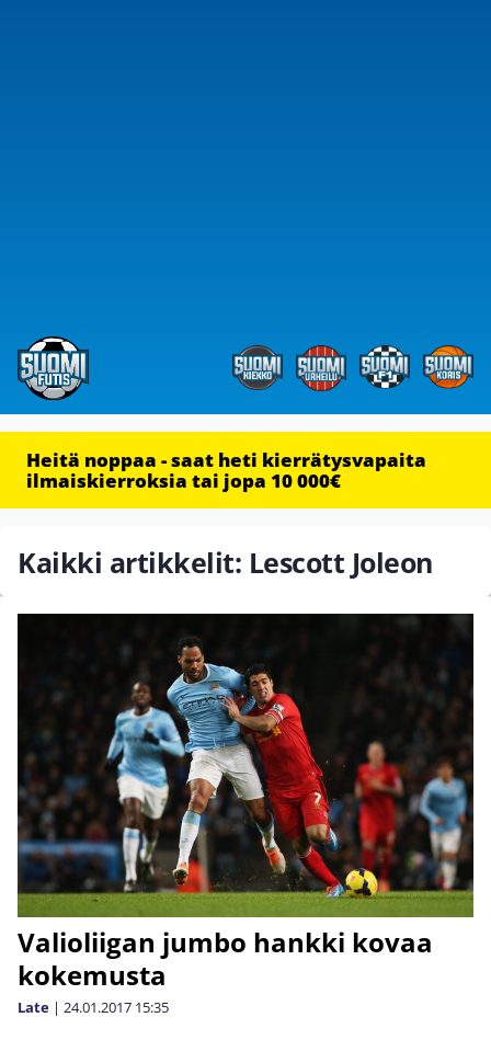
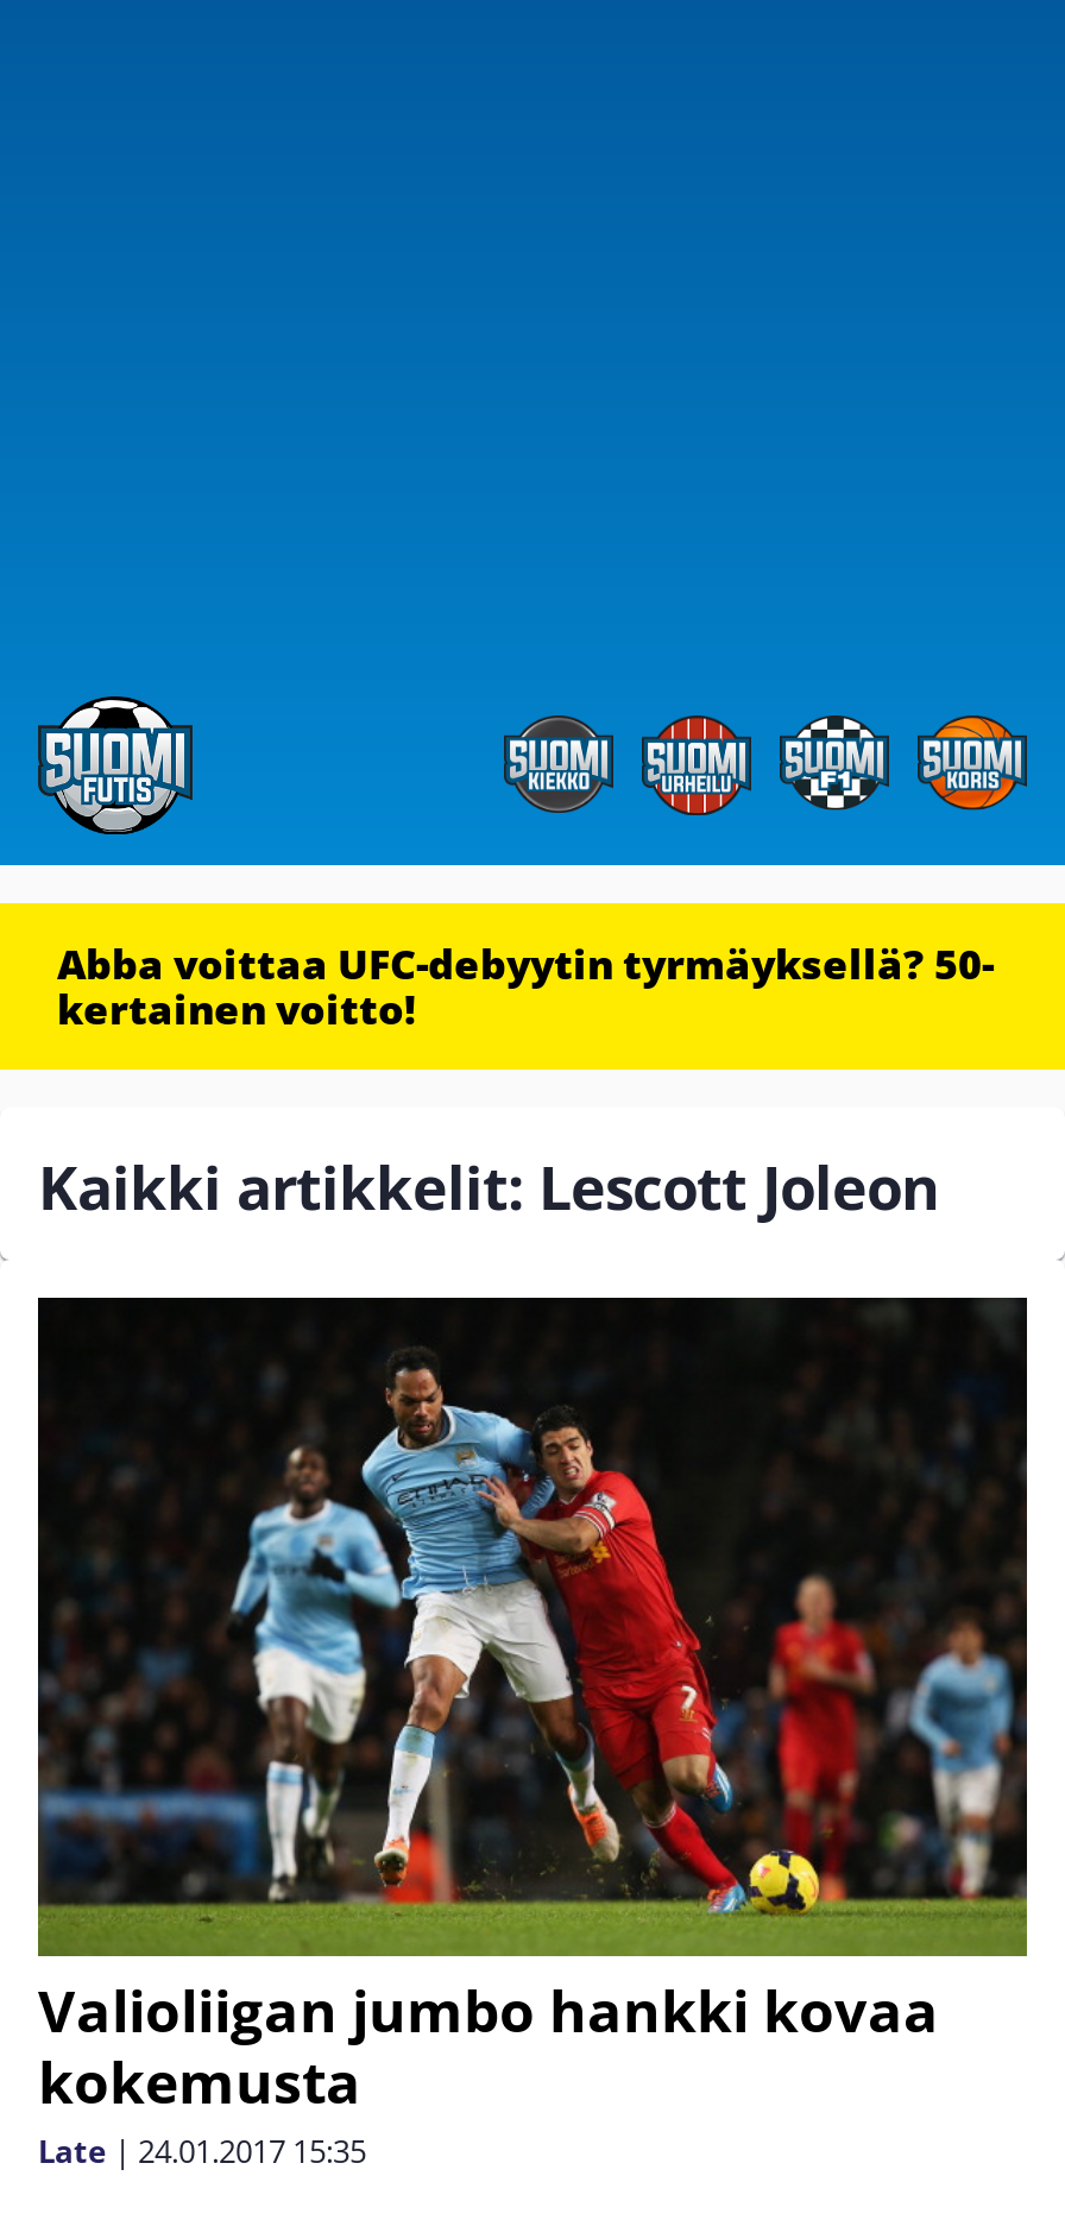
- Heitä noppaa - saat heti kierrätysvapaita
- ilmaiskierroksia tai jopa 10 000€
+ Abba voittaa UFC-debyytin tyrmäyksellä? 50-
+ kertainen voitto!
